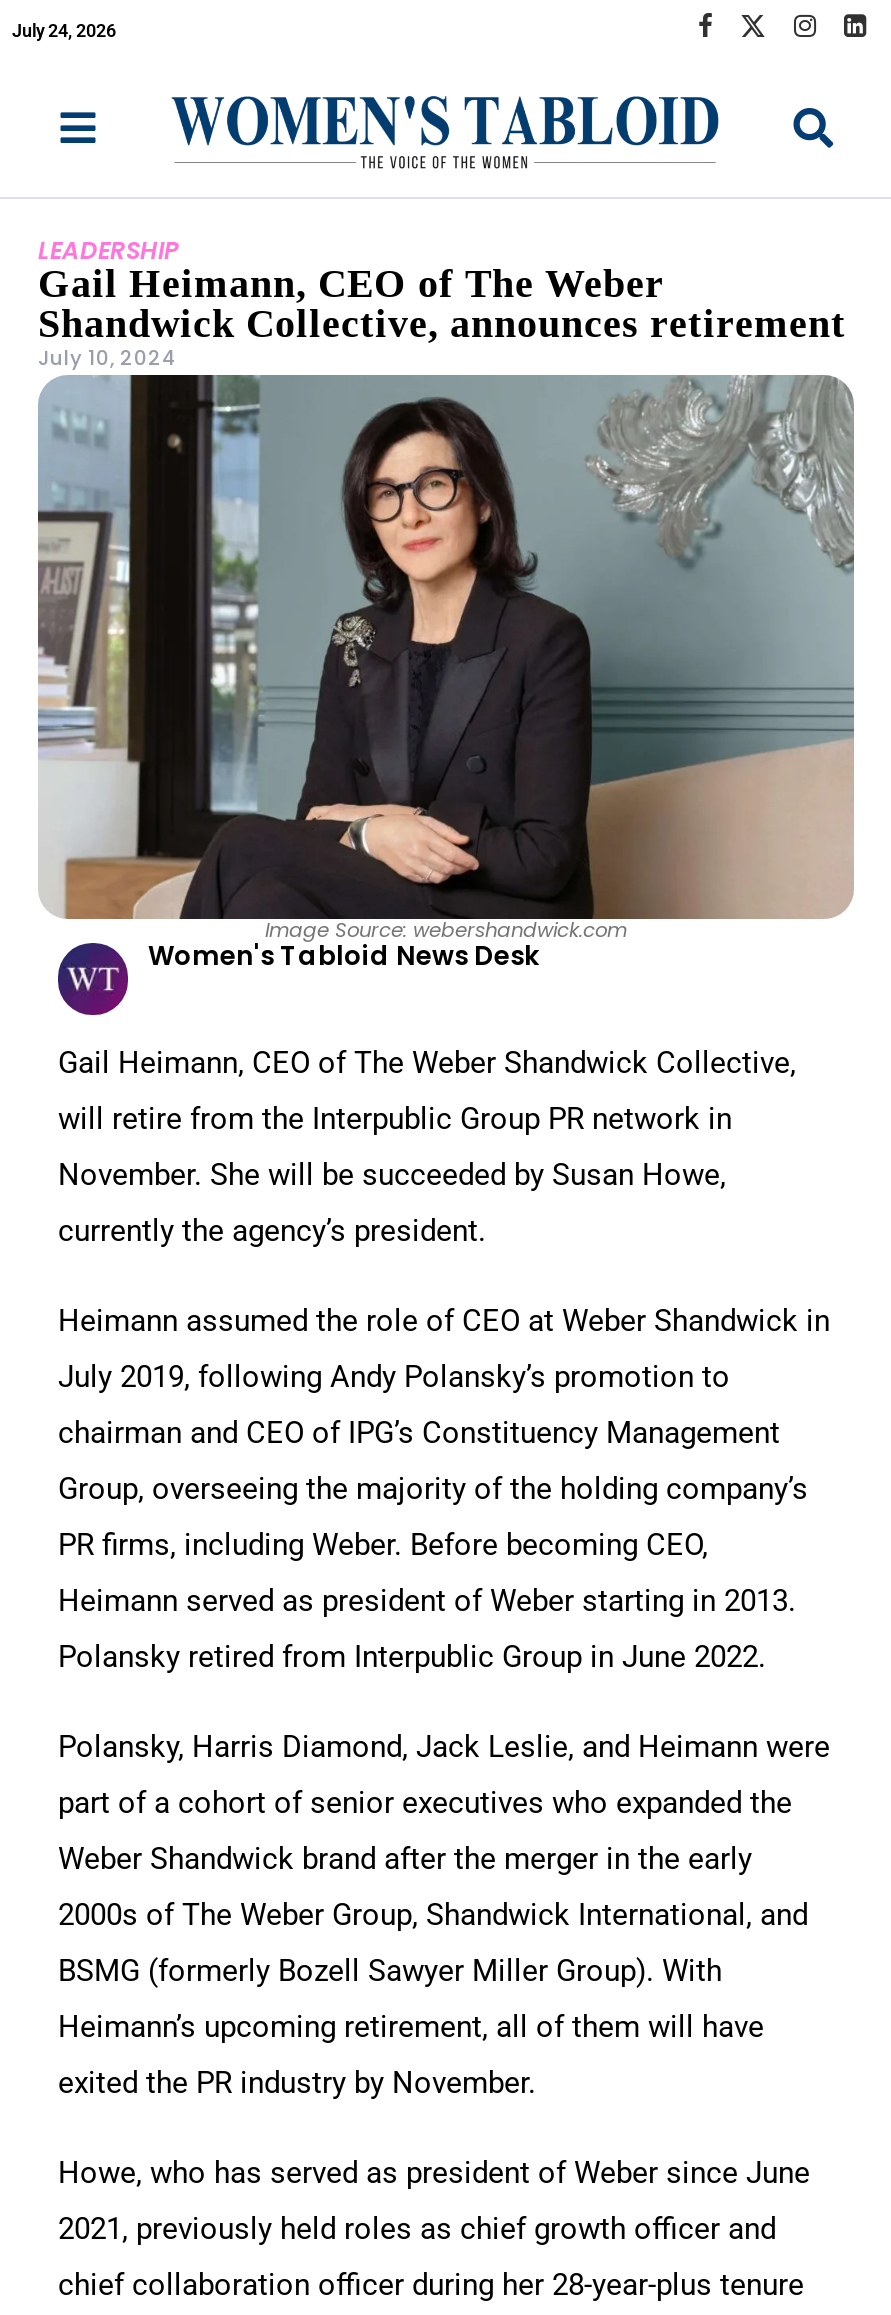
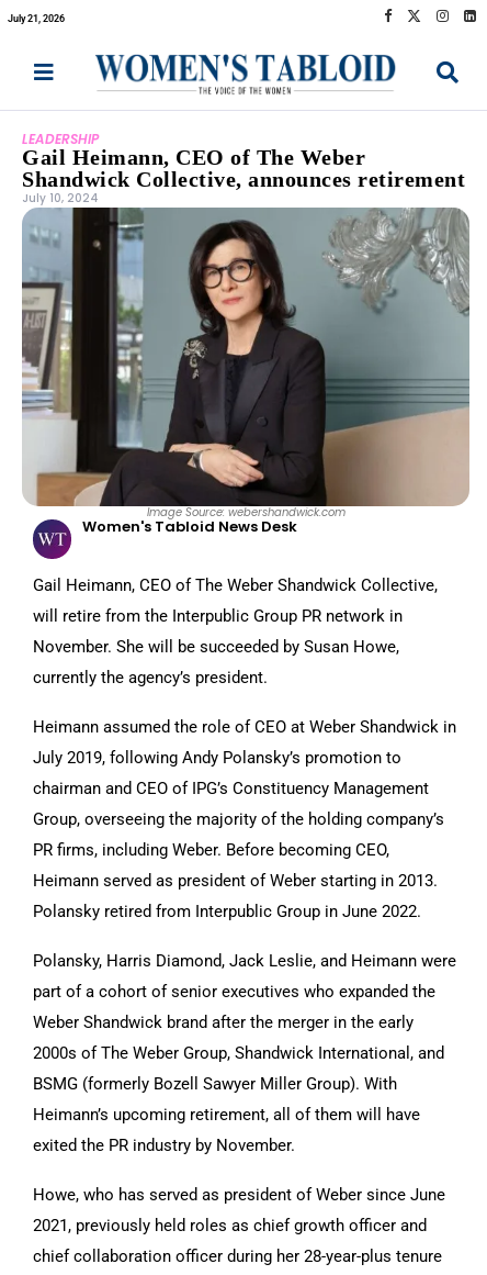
- July 24, 2026
+ July 21, 2026
